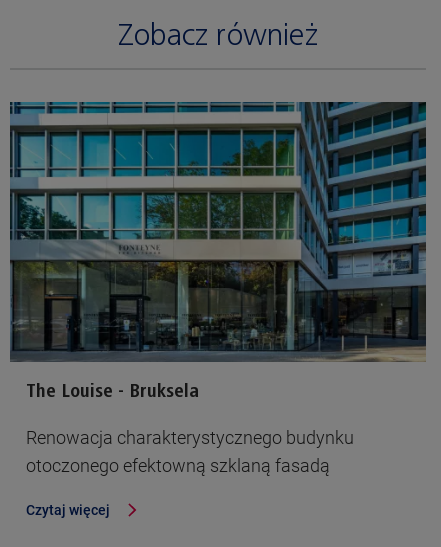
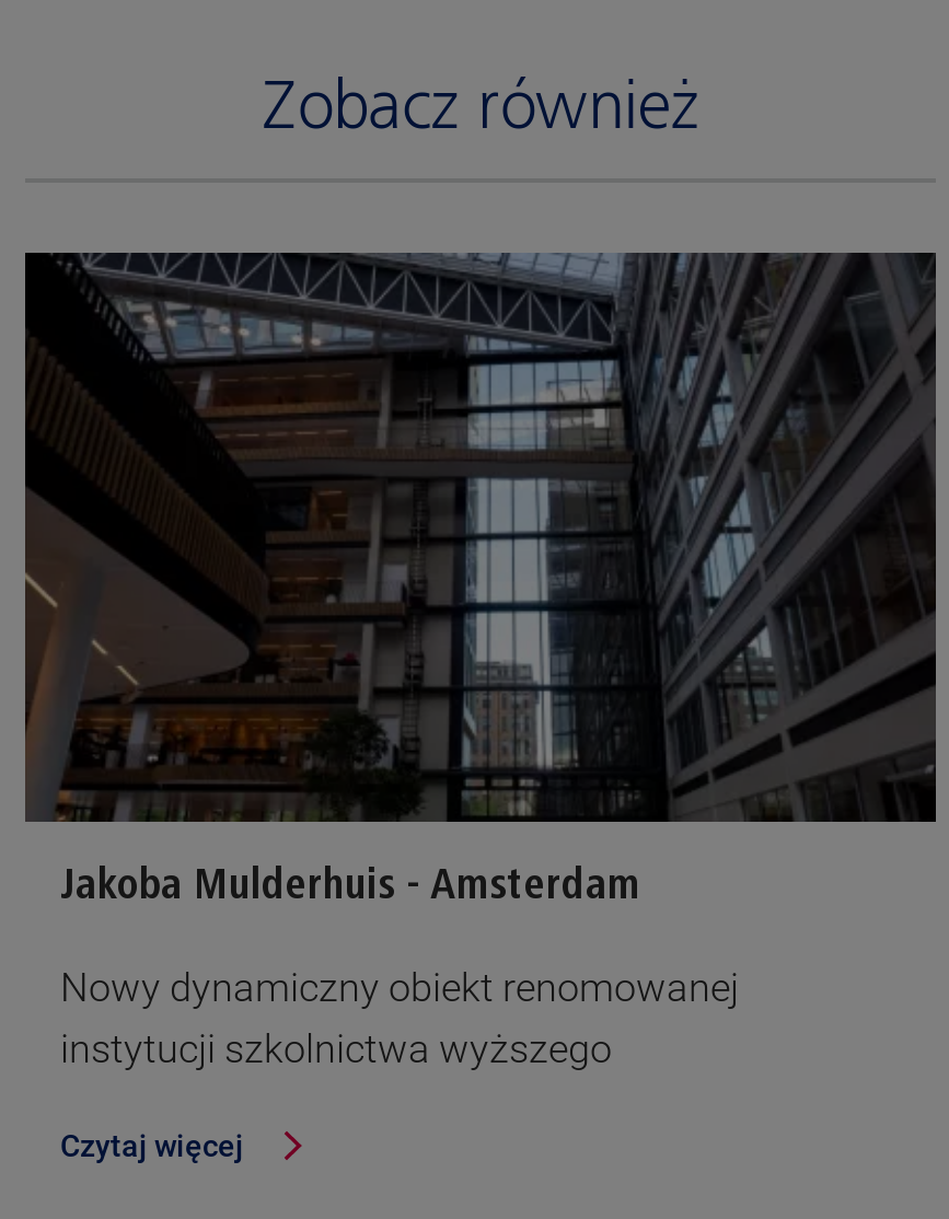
- [image]
- The Louise - Bruksela
+ [image]
+ Jakoba Mulderhuis - Amsterdam

- Renowacja charakterystycznego budynku
- otoczonego efektowną szklaną fasadą
+ Nowy dynamiczny obiekt renomowanej
+ instytucji szkolnictwa wyższego
